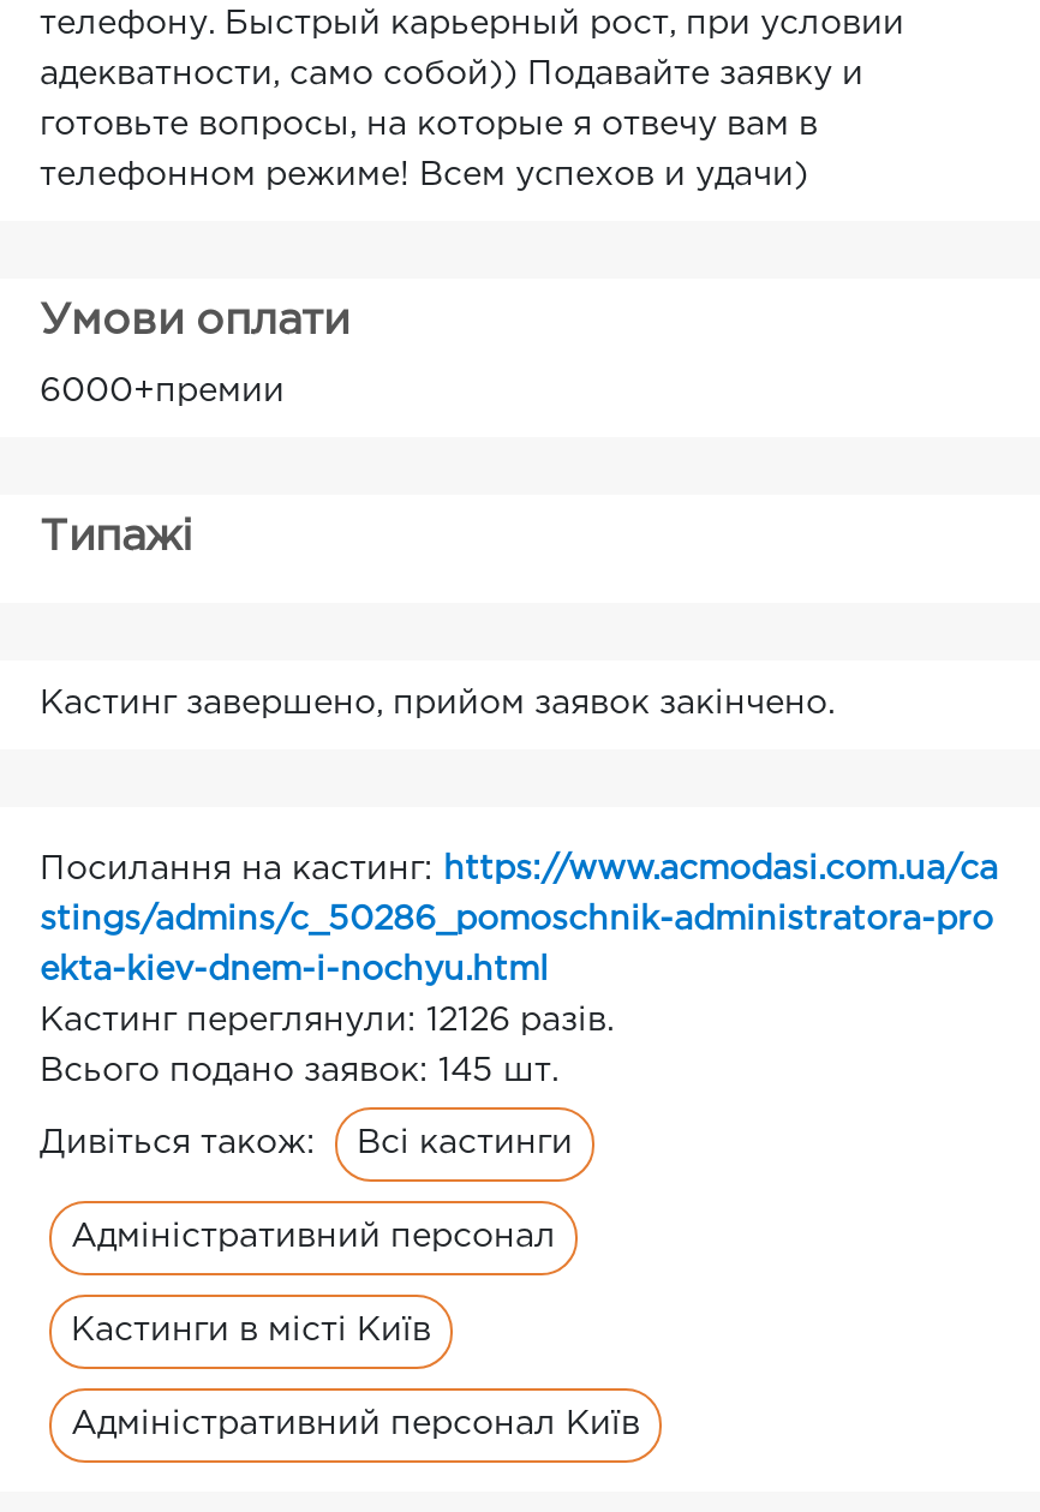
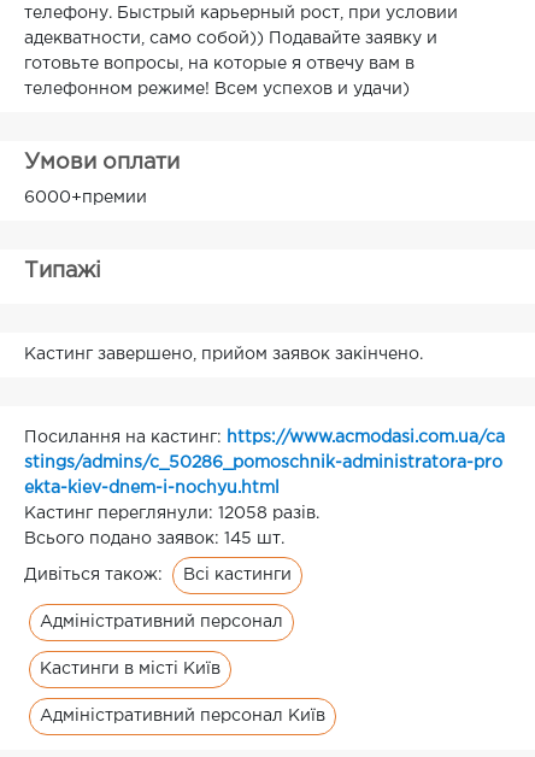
- Кастинг переглянули: 12126 разів.
+ Кастинг переглянули: 12058 разів.
